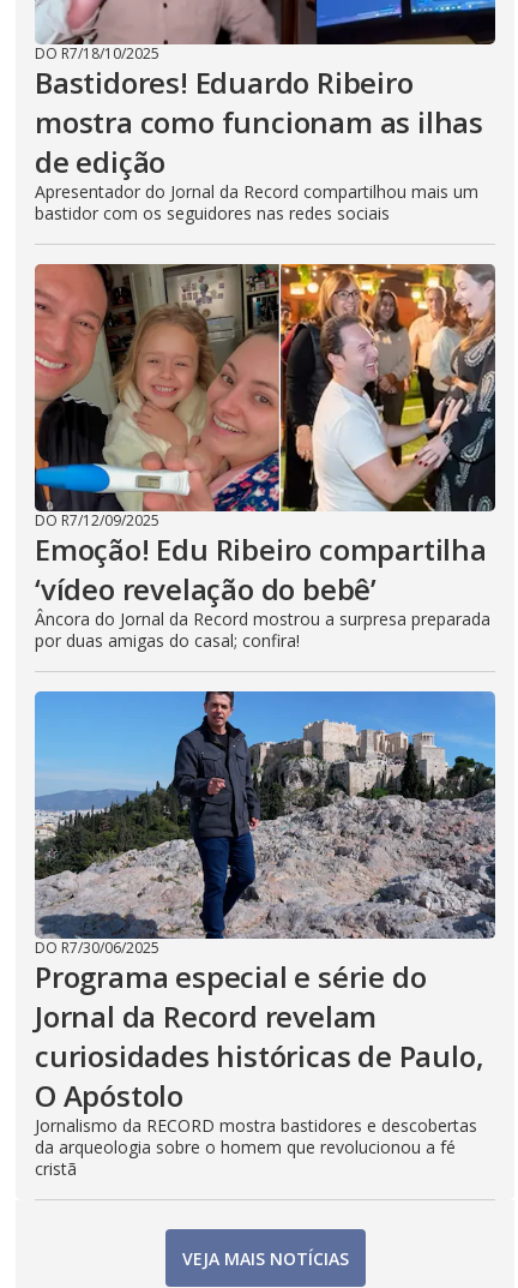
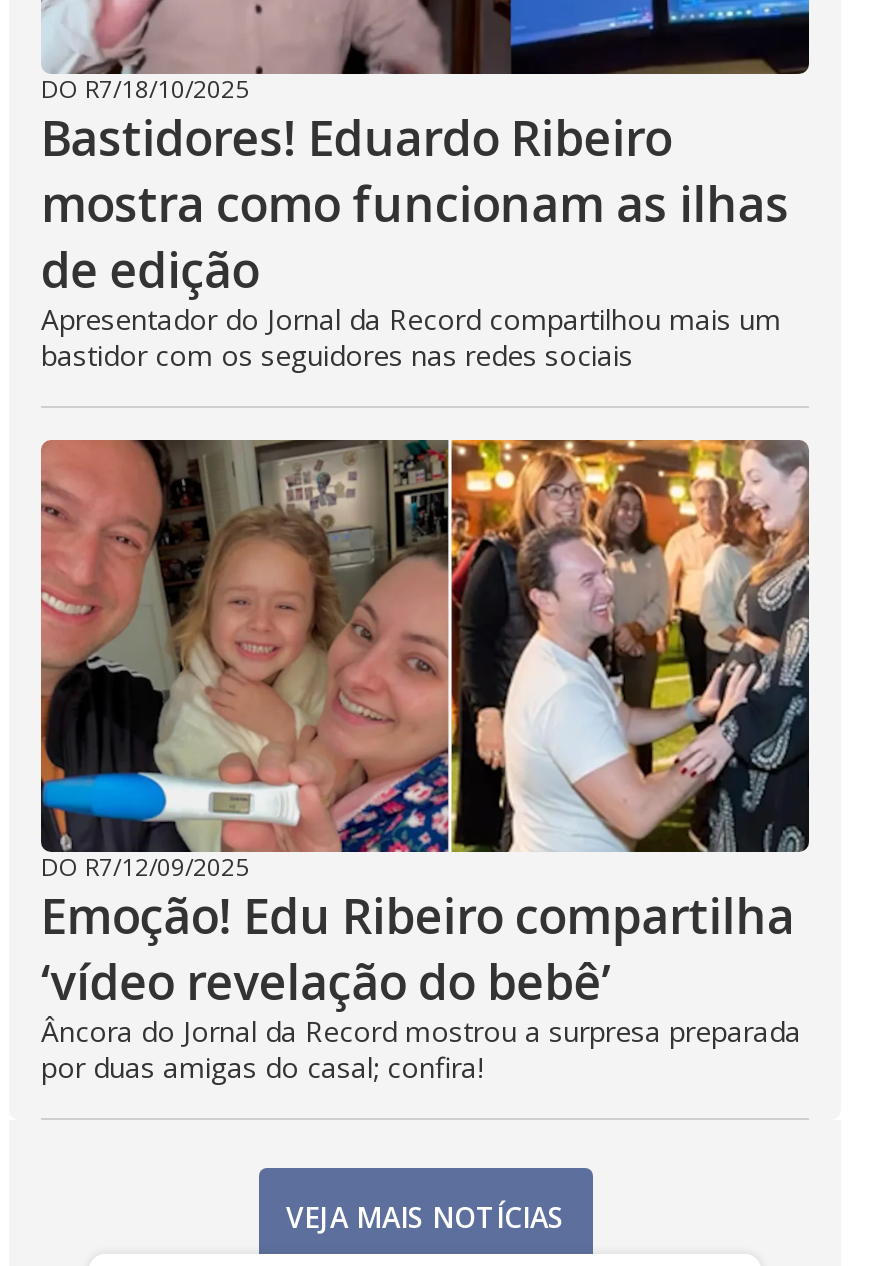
- [image]
- DO R7/30/06/2025
- Programa especial e série do
- Jornal da Record revelam
- curiosidades históricas de Paulo,
- O Apóstolo
- Jornalismo da RECORD mostra bastidores e descobertas
- da arqueologia sobre o homem que revolucionou a fé
- cristã
